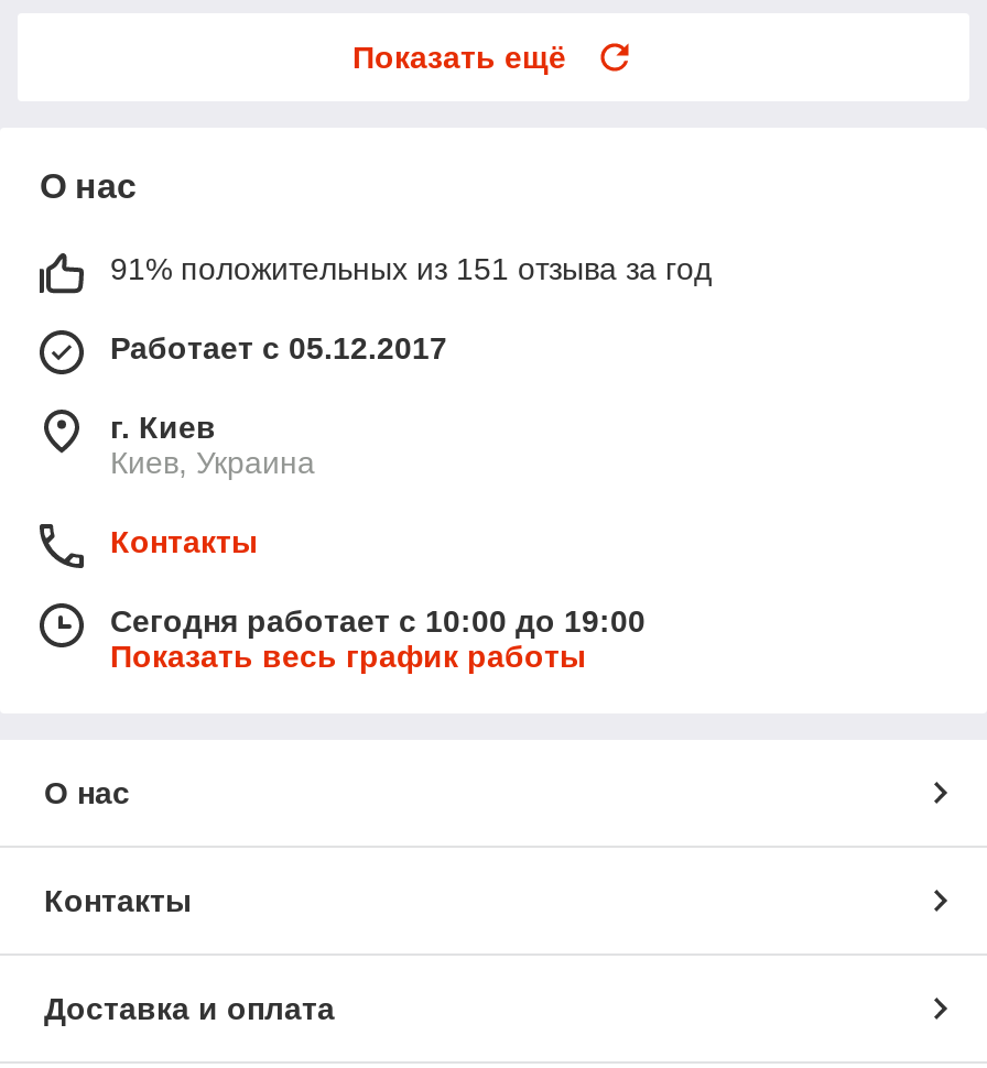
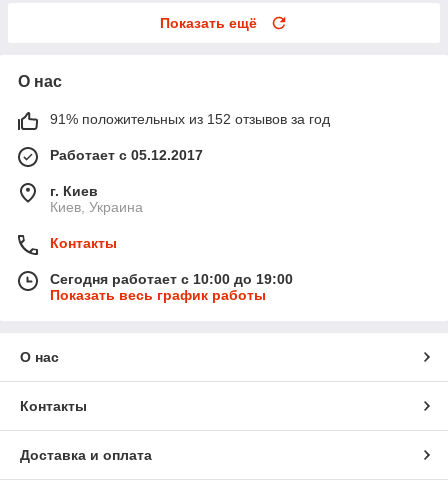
- 91% положительных из 151 отзыва за год
+ 91% положительных из 152 отзывов за год
